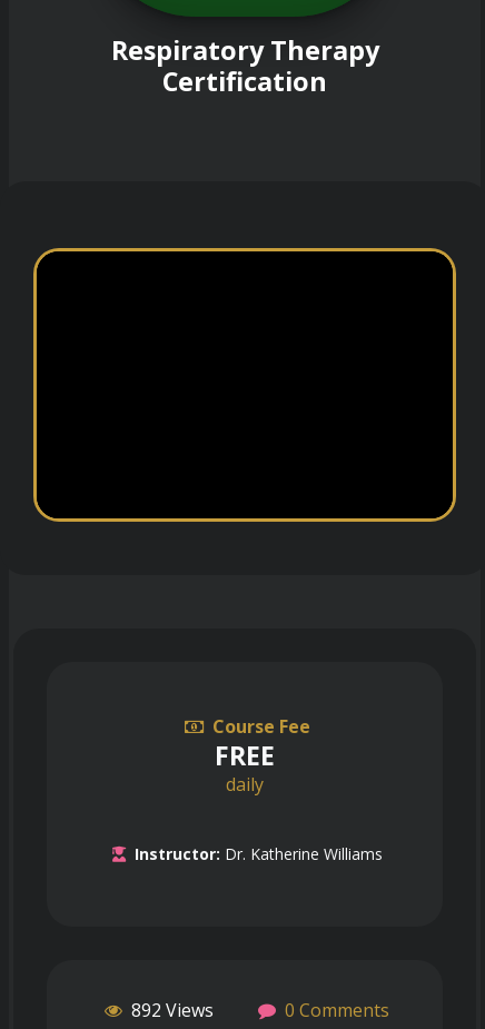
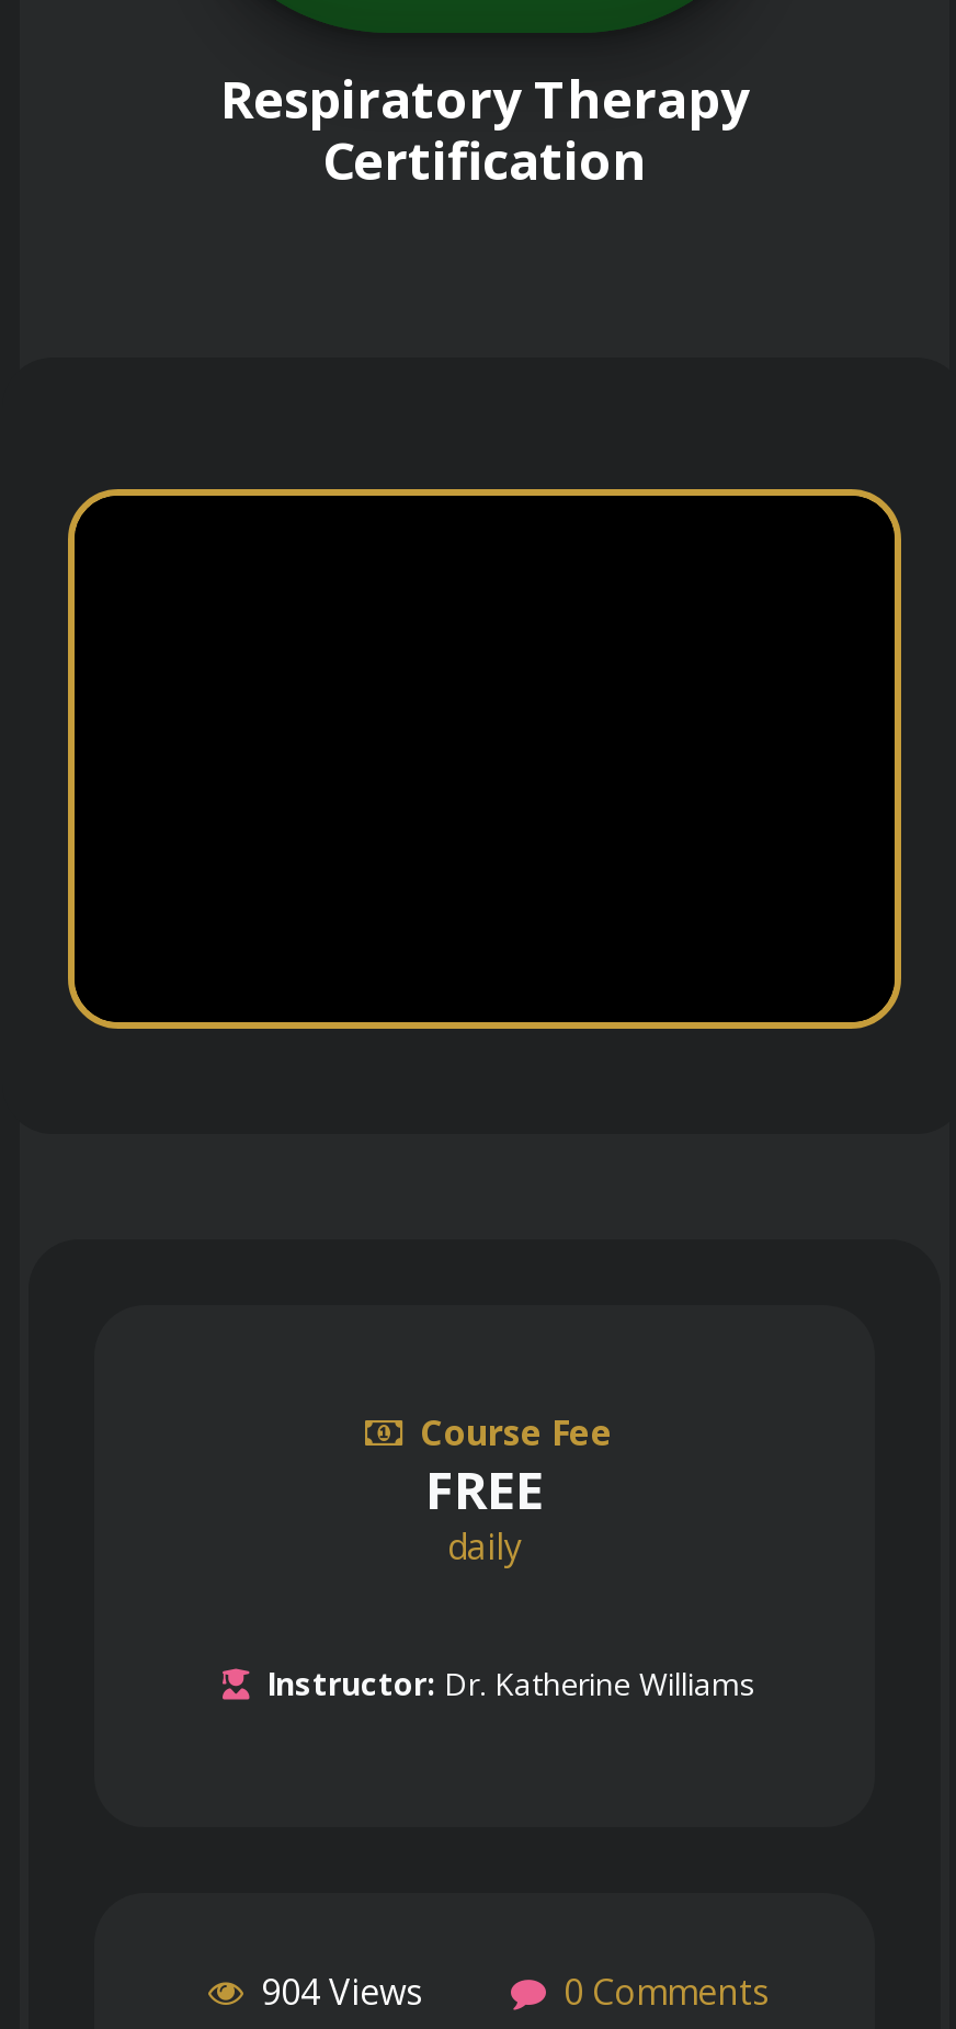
- 892 Views
+ 904 Views
